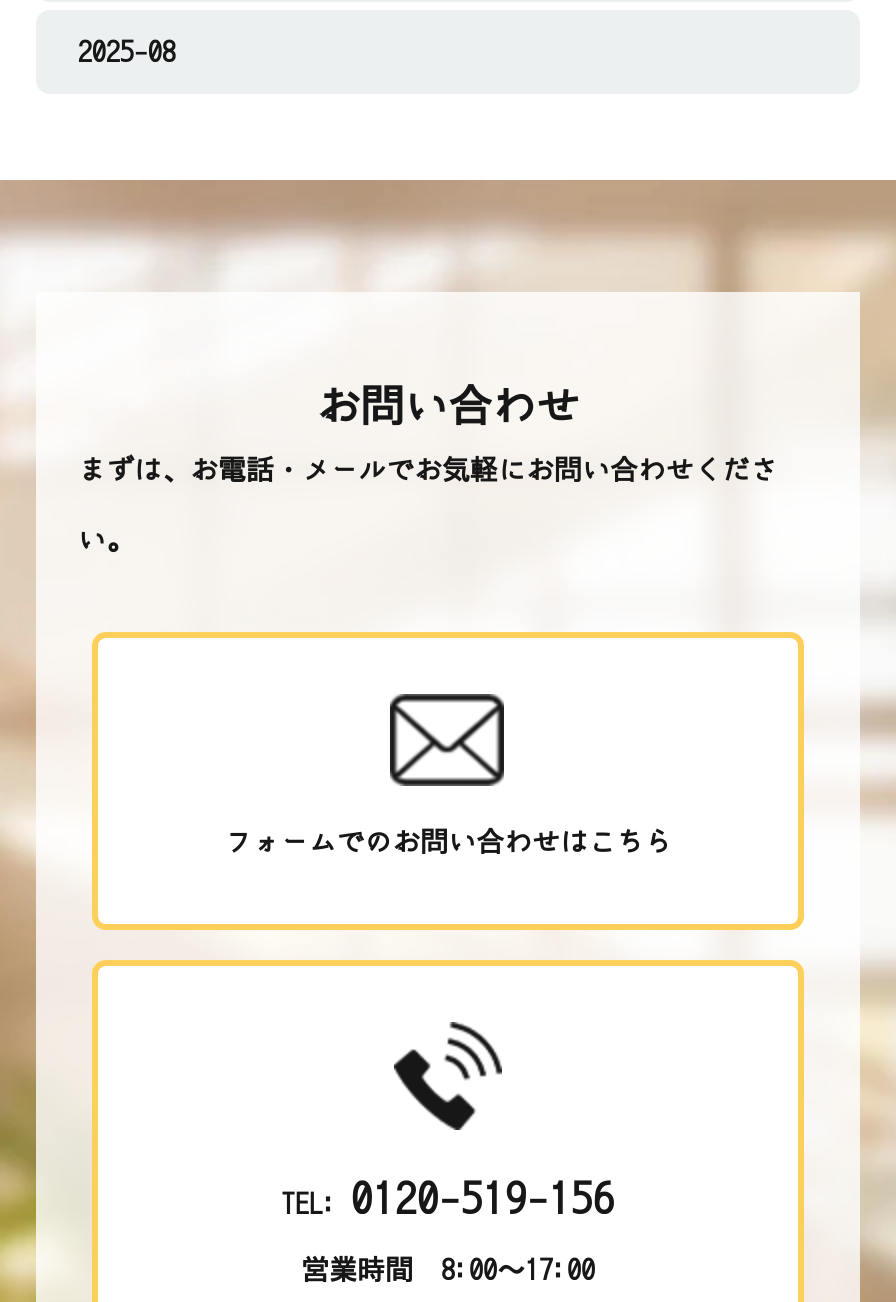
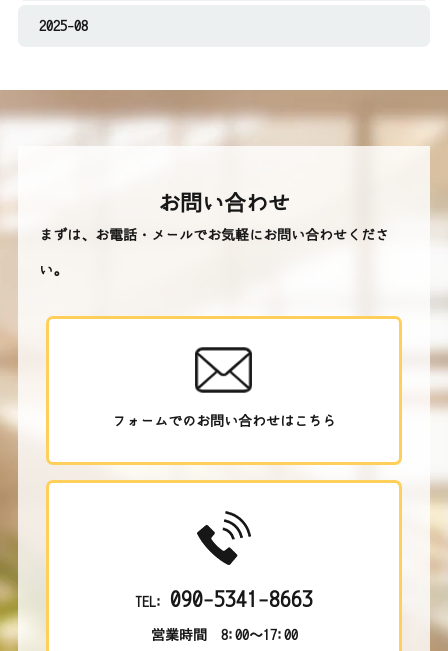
- TEL: 0120-519-156
+ TEL: 090-5341-8663
